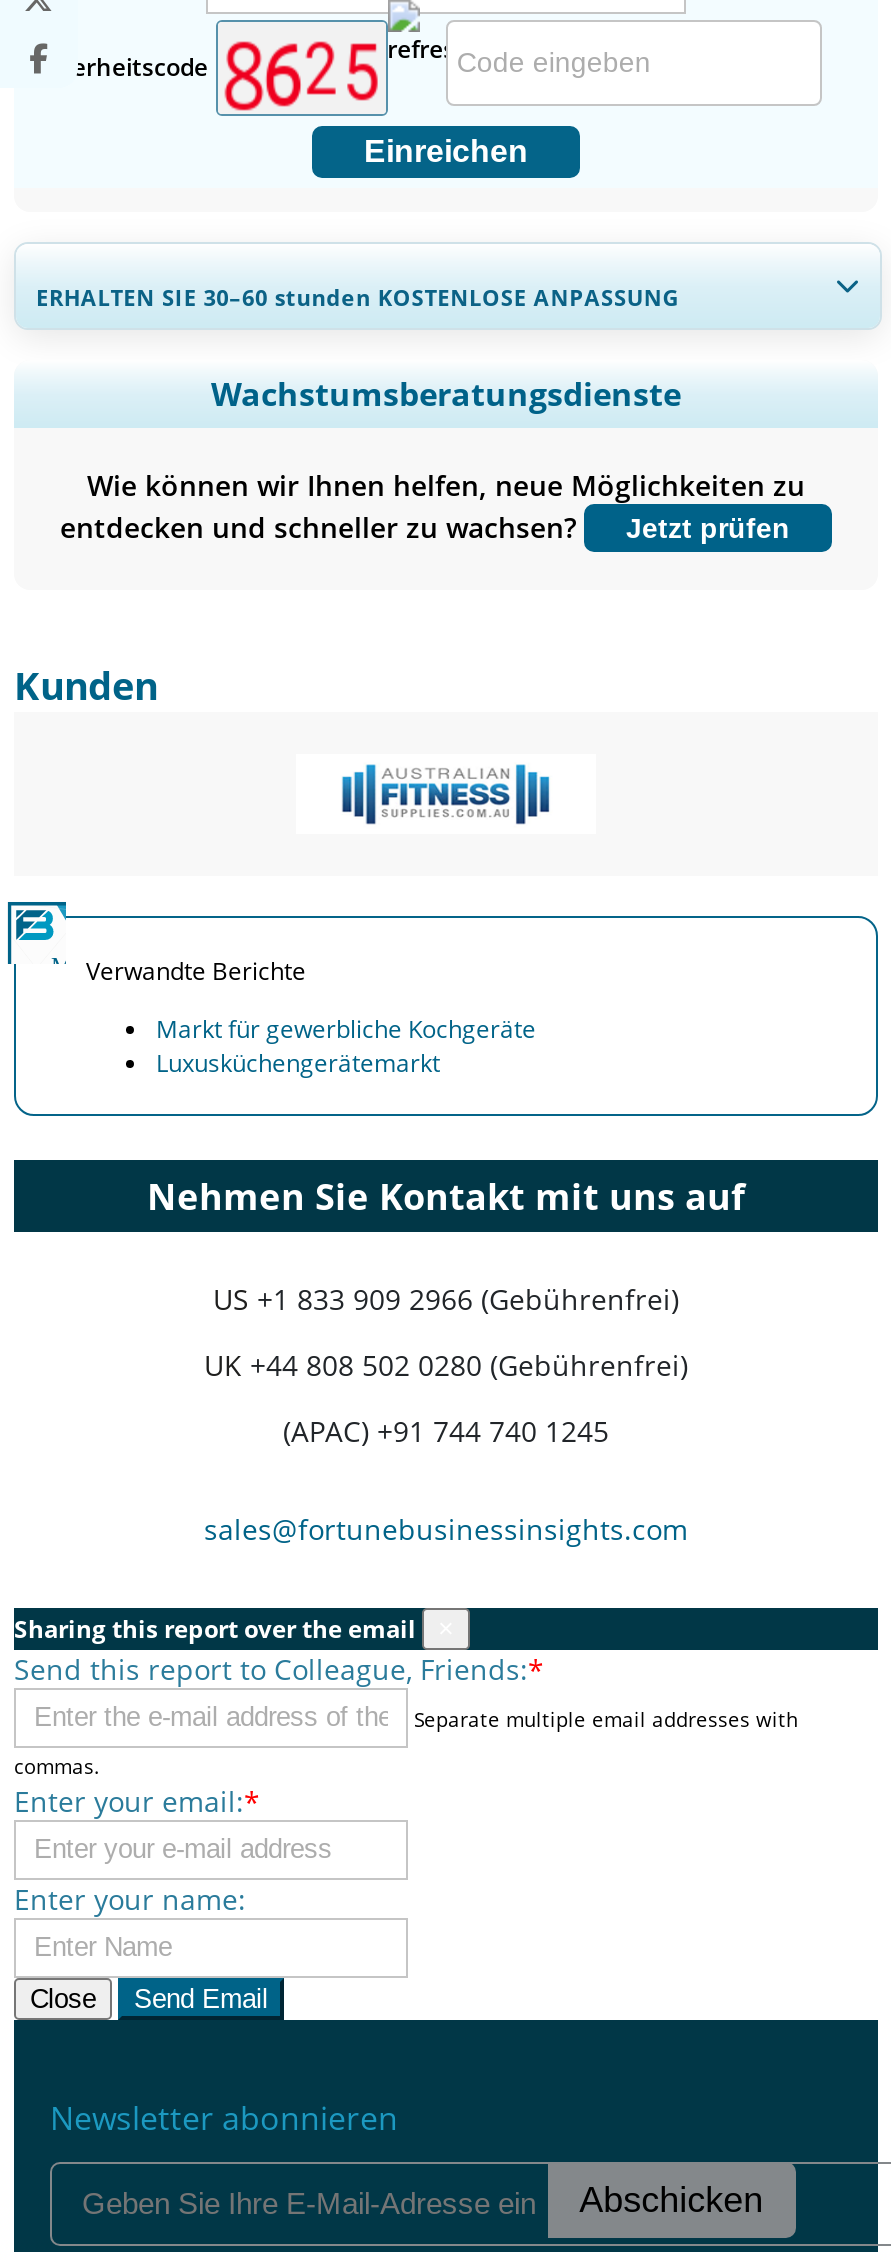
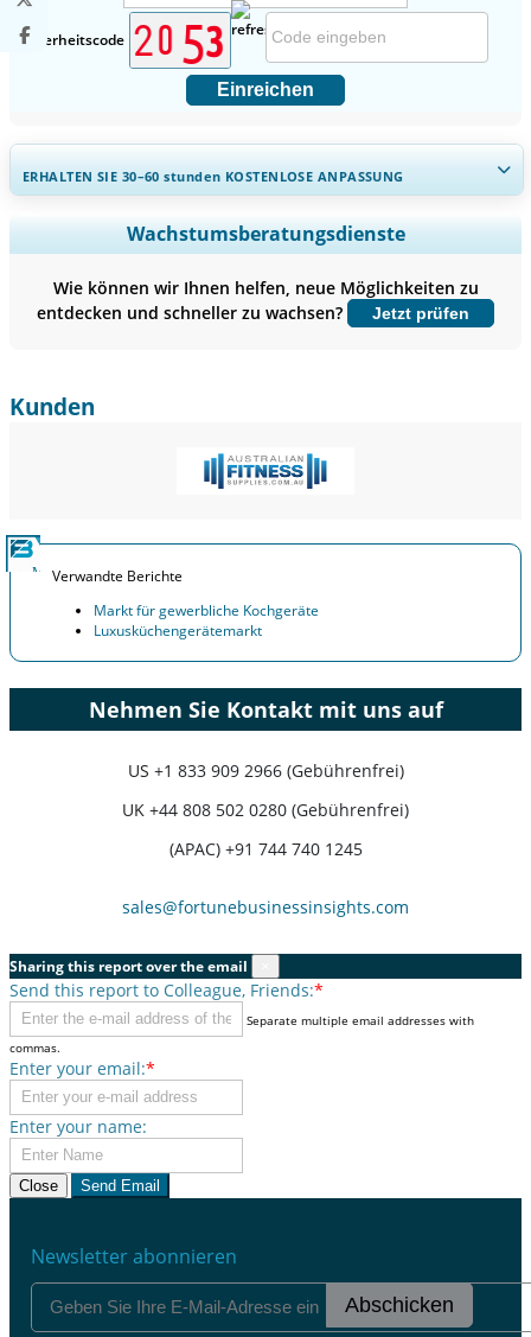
- [image]
+ [image]
